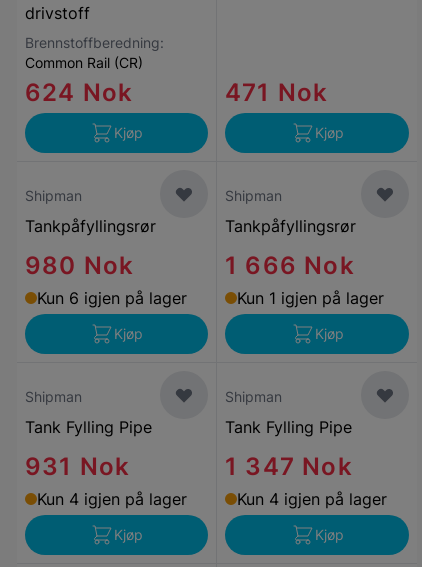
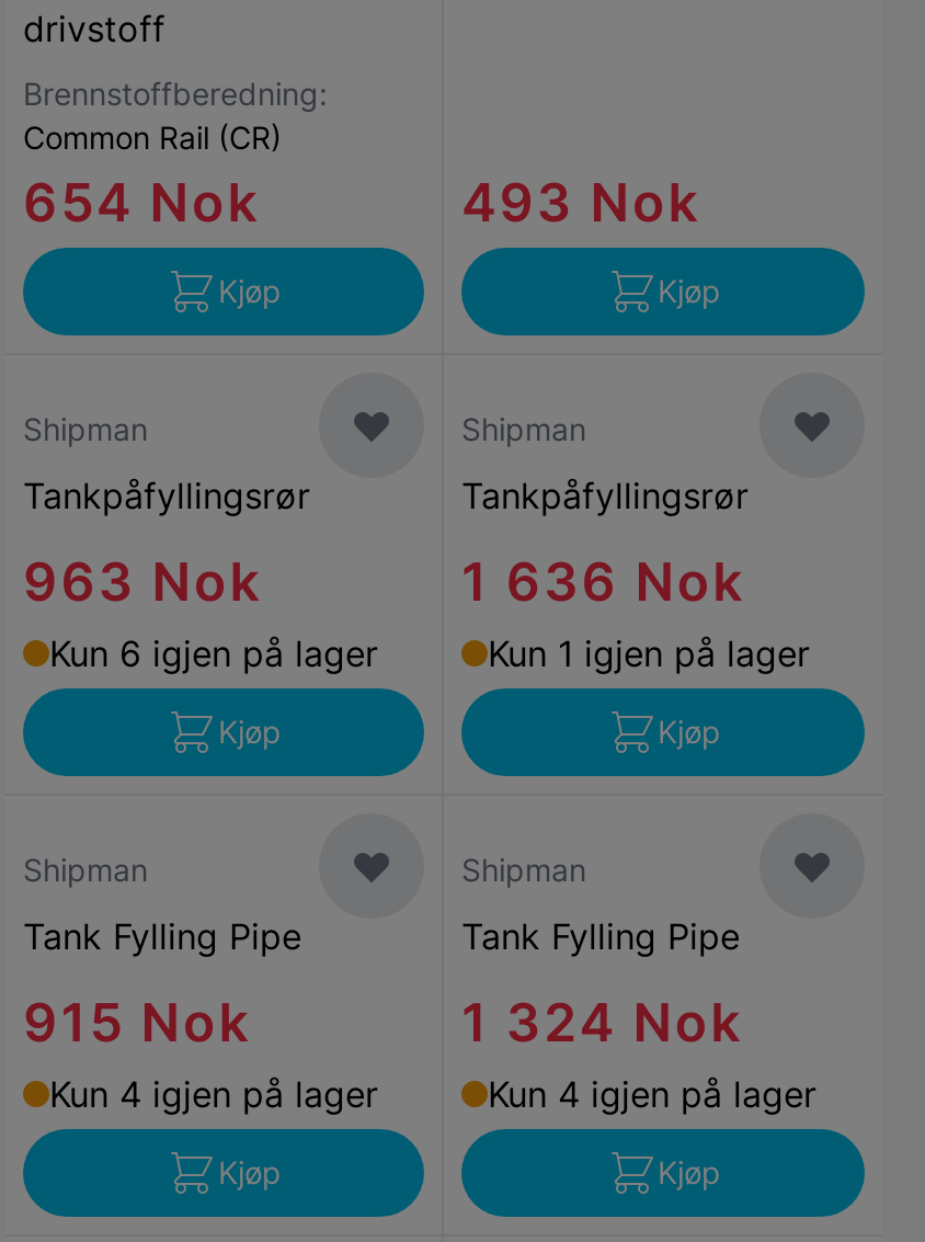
- 624 Nok
+ 654 Nok

- 471 Nok
+ 493 Nok

- 980 Nok
+ 963 Nok

- 1 666 Nok
+ 1 636 Nok

- 931 Nok
+ 915 Nok

- 1 347 Nok
+ 1 324 Nok
